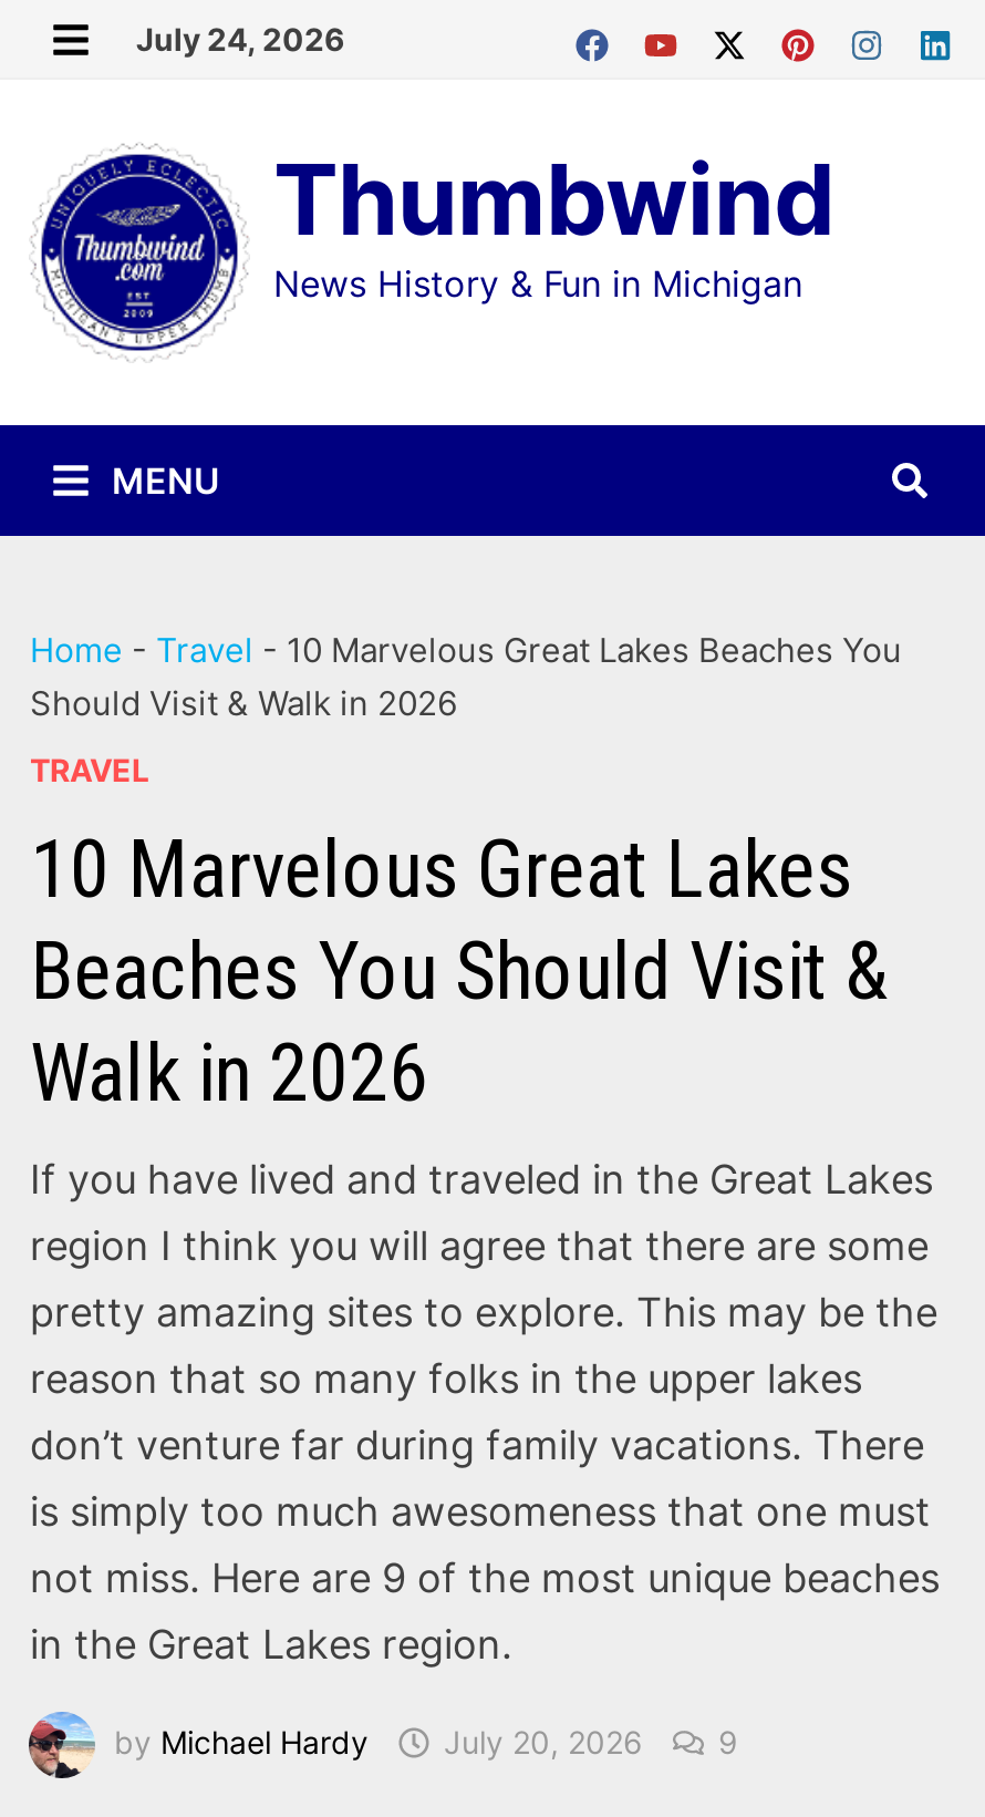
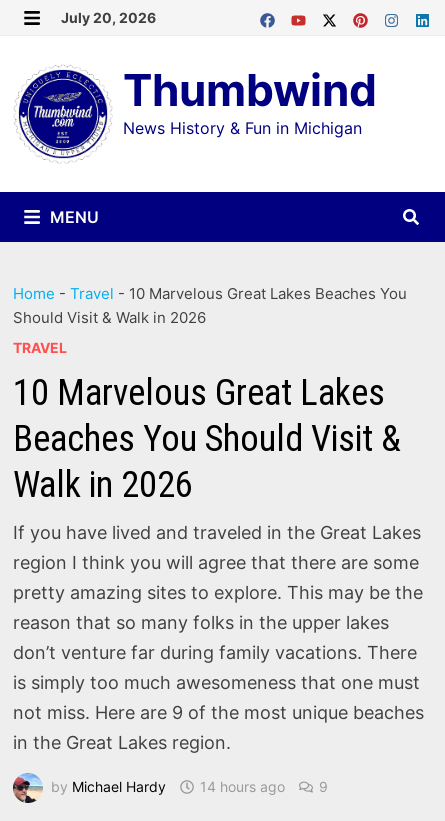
- July 24, 2026
+ July 20, 2026

- July 20, 2026
+ 14 hours ago
